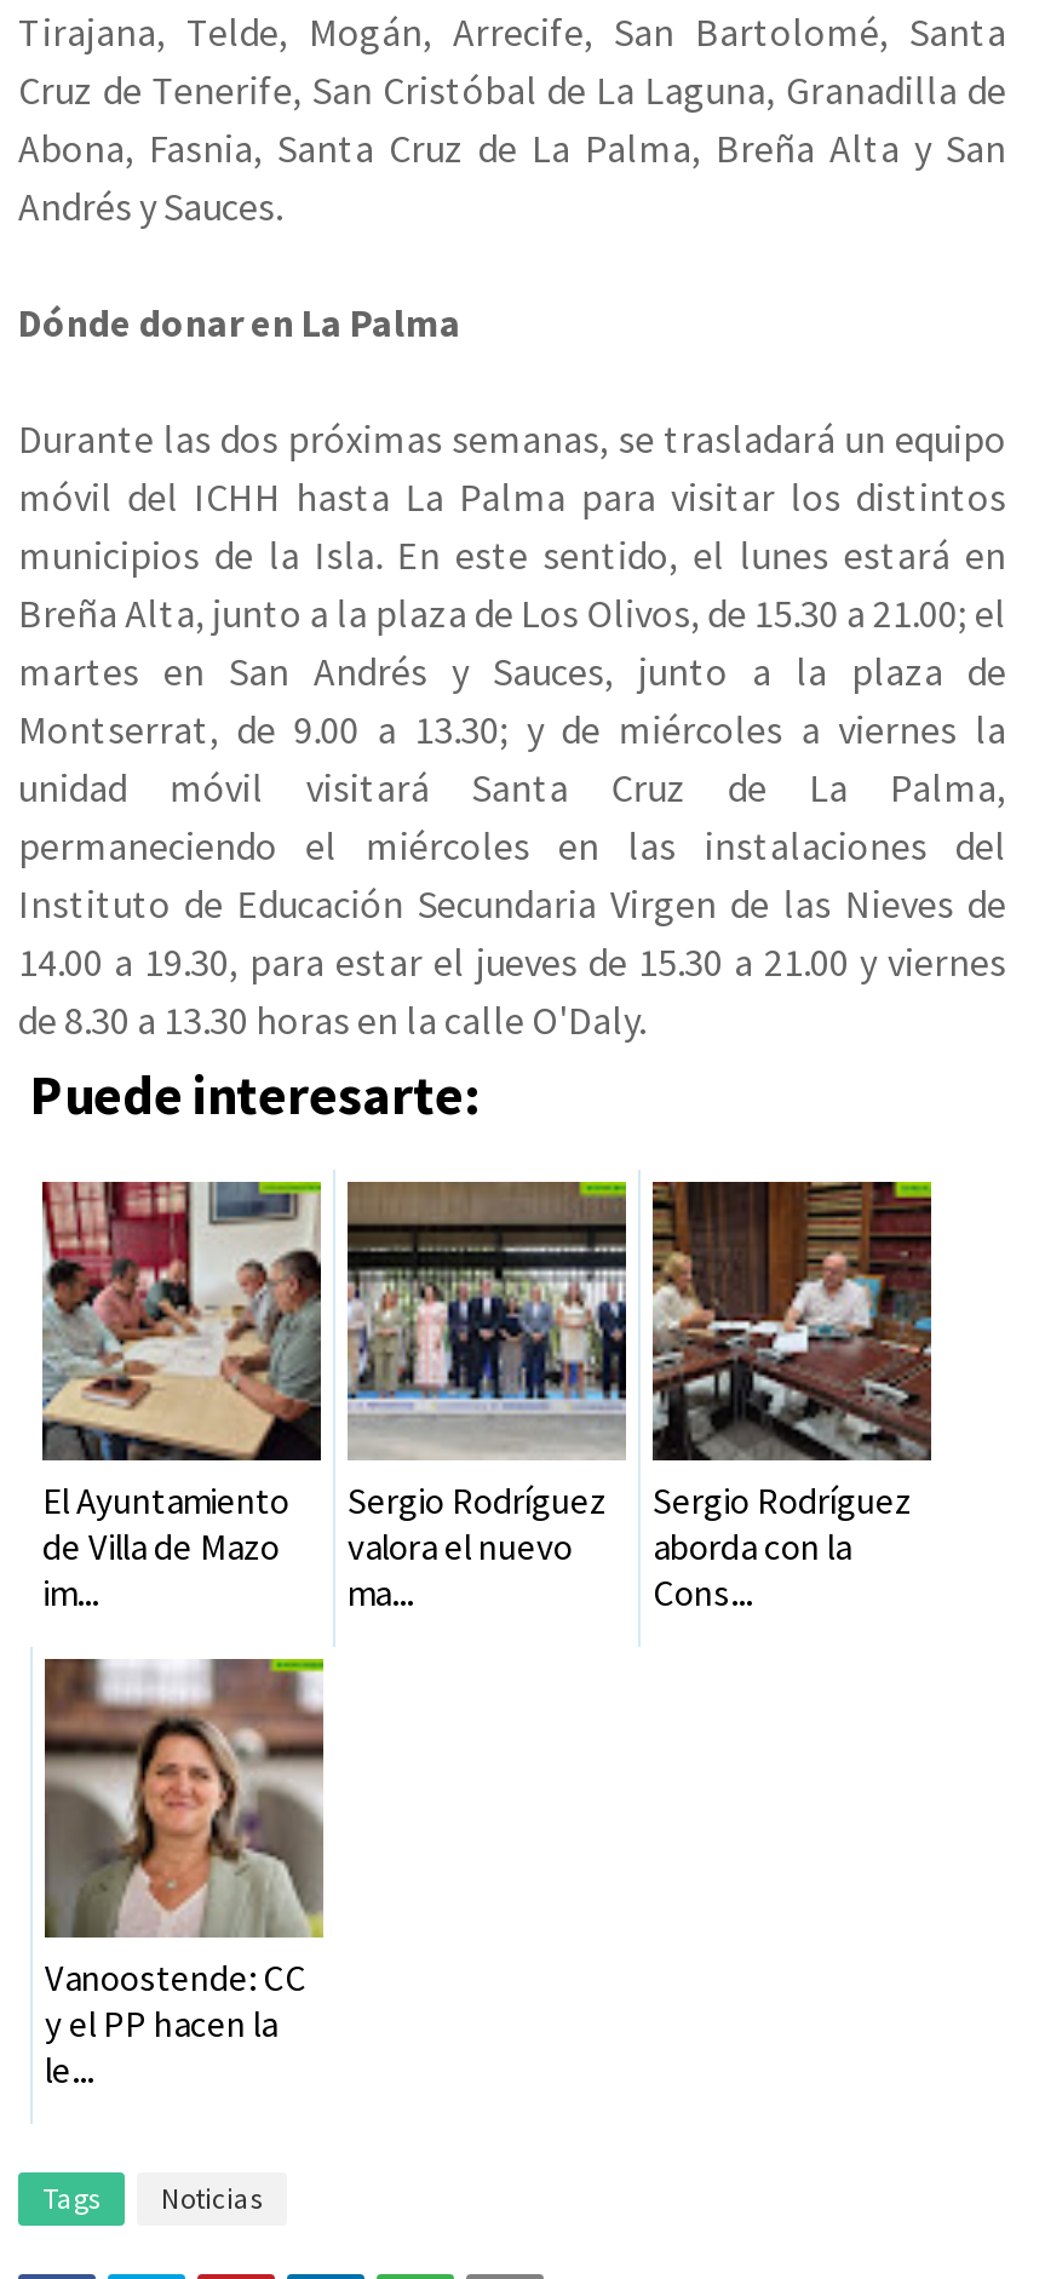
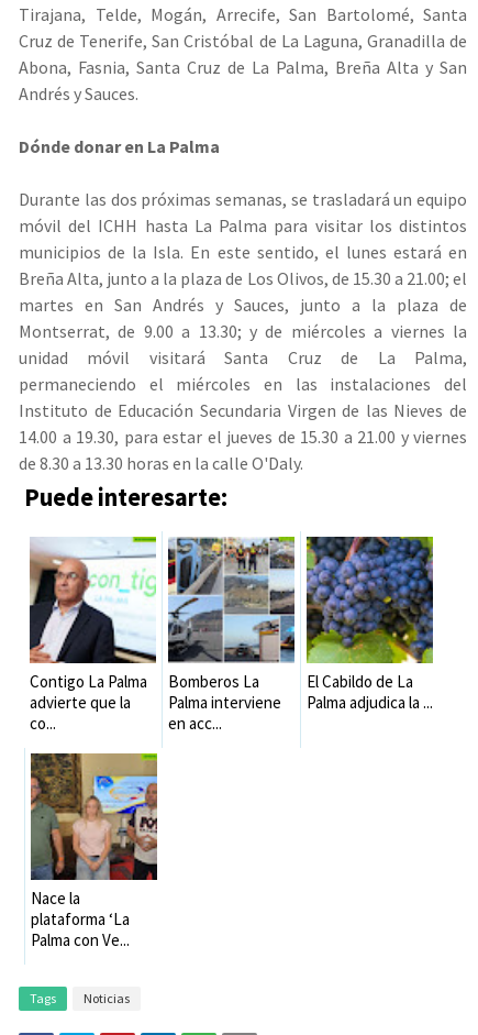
- [image]
- El Ayuntamiento
- de Villa de Mazo
- im...
+ [image]
+ Contigo La Palma
+ advierte que la
+ co...

- [image]
- Sergio Rodríguez
- valora el nuevo
- ma...
+ [image]
+ Bomberos La
+ Palma interviene
+ en acc...

- [image]
- Sergio Rodríguez
- aborda con la
- Cons...
+ [image]
+ El Cabildo de La
+ Palma adjudica la ...

- [image]
- Vanoostende: CC
- y el PP hacen la
- le...
+ [image]
+ Nace la
+ plataforma ‘La
+ Palma con Ve...
